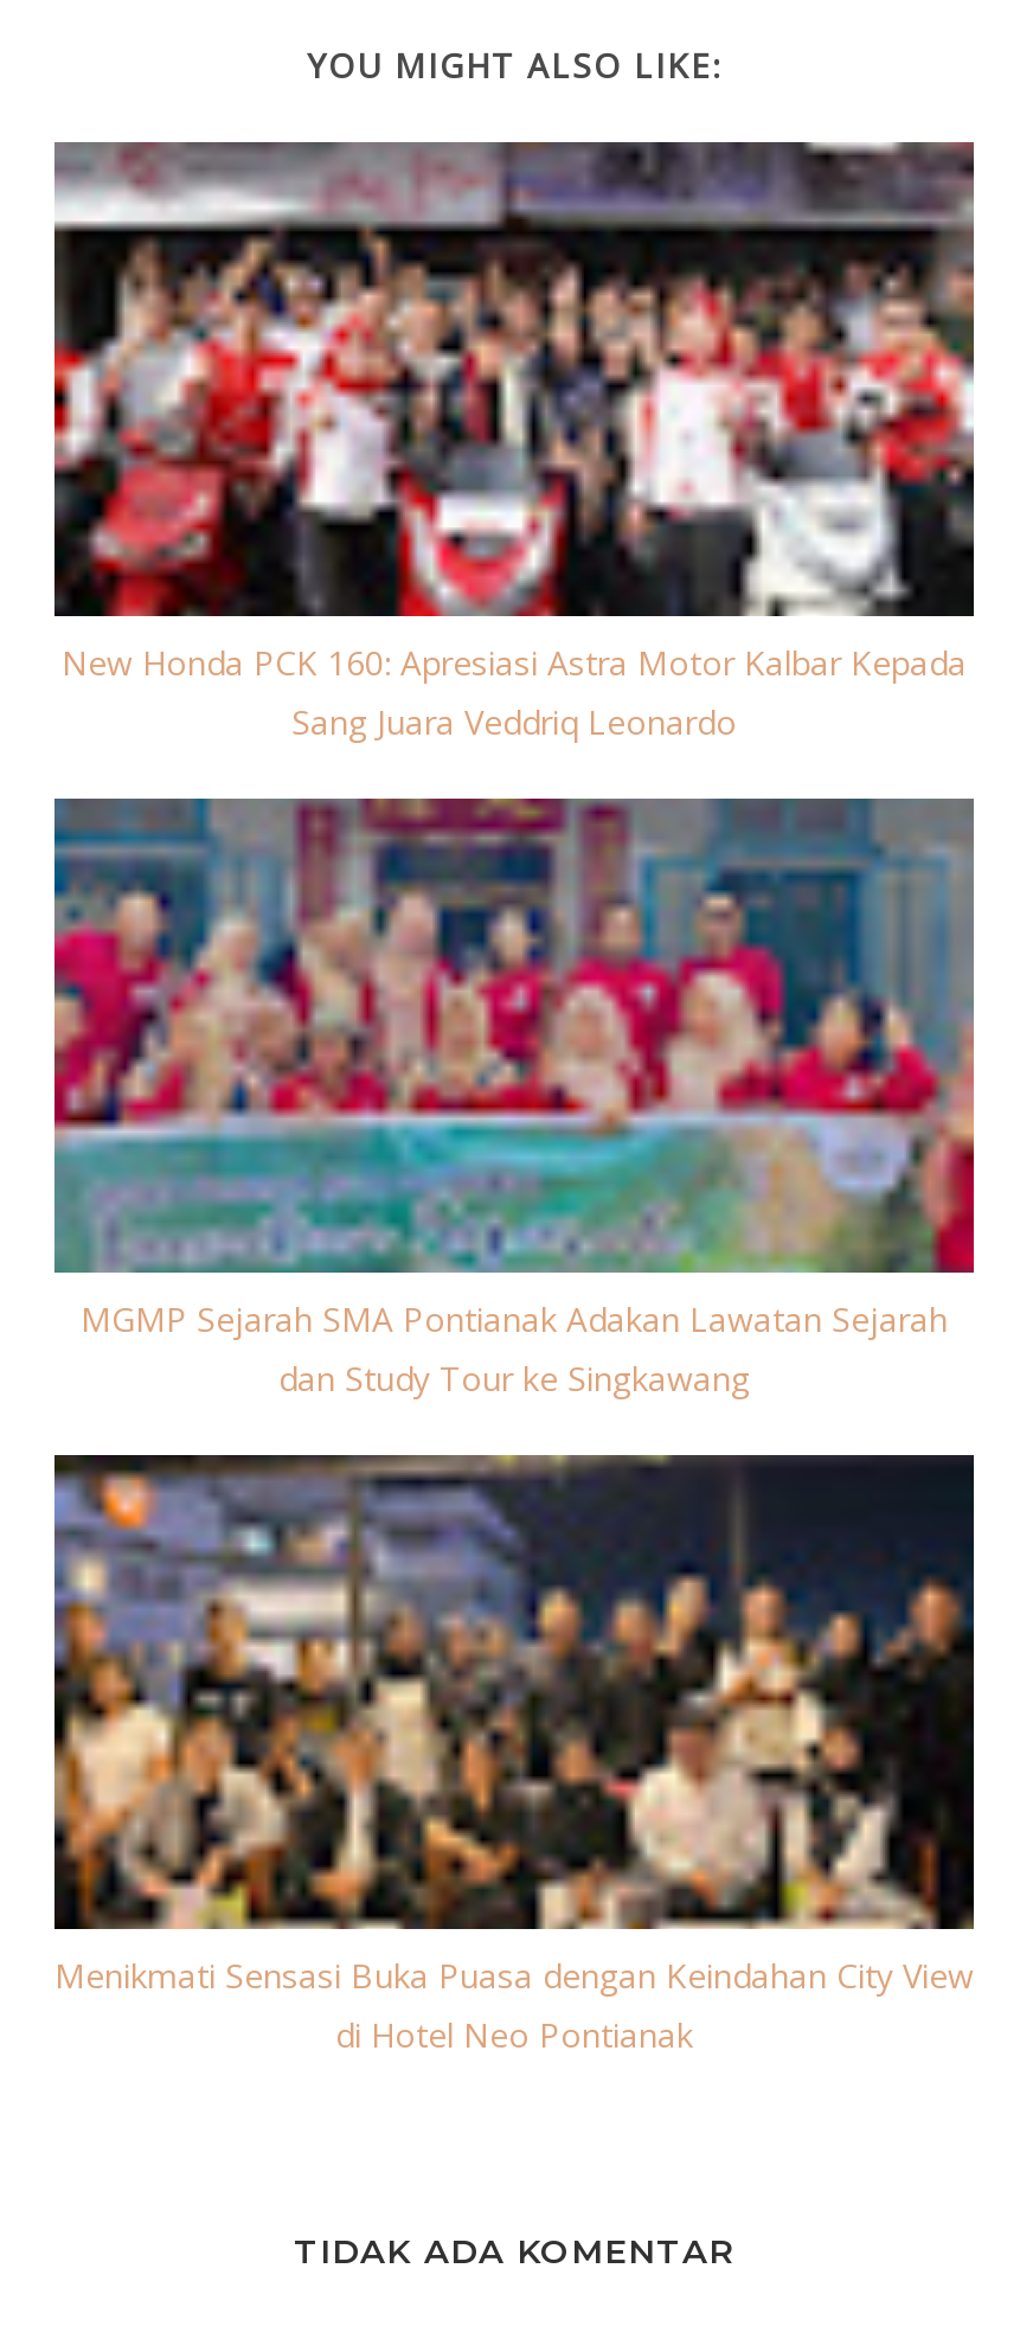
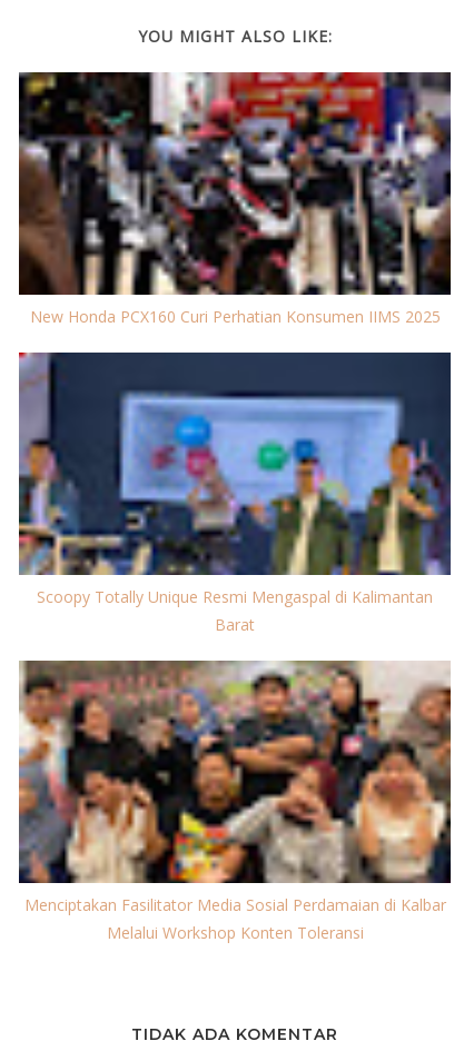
- [image]
- New Honda PCK 160: Apresiasi Astra Motor Kalbar Kepada
- Sang Juara Veddriq Leonardo
+ [image]
+ New Honda PCX160 Curi Perhatian Konsumen IIMS 2025

- [image]
- MGMP Sejarah SMA Pontianak Adakan Lawatan Sejarah
- dan Study Tour ke Singkawang
+ [image]
+ Scoopy Totally Unique Resmi Mengaspal di Kalimantan
+ Barat

- [image]
- Menikmati Sensasi Buka Puasa dengan Keindahan City View
- di Hotel Neo Pontianak
+ [image]
+ Menciptakan Fasilitator Media Sosial Perdamaian di Kalbar
+ Melalui Workshop Konten Toleransi
